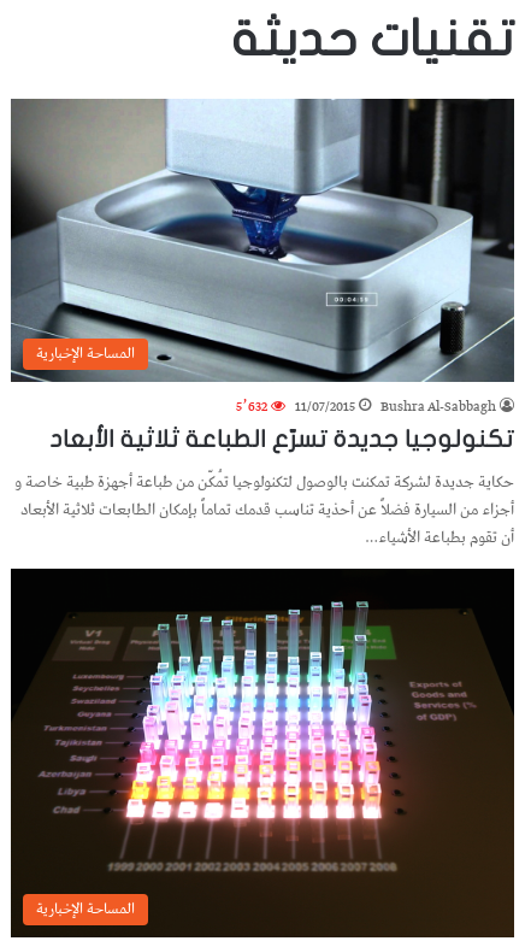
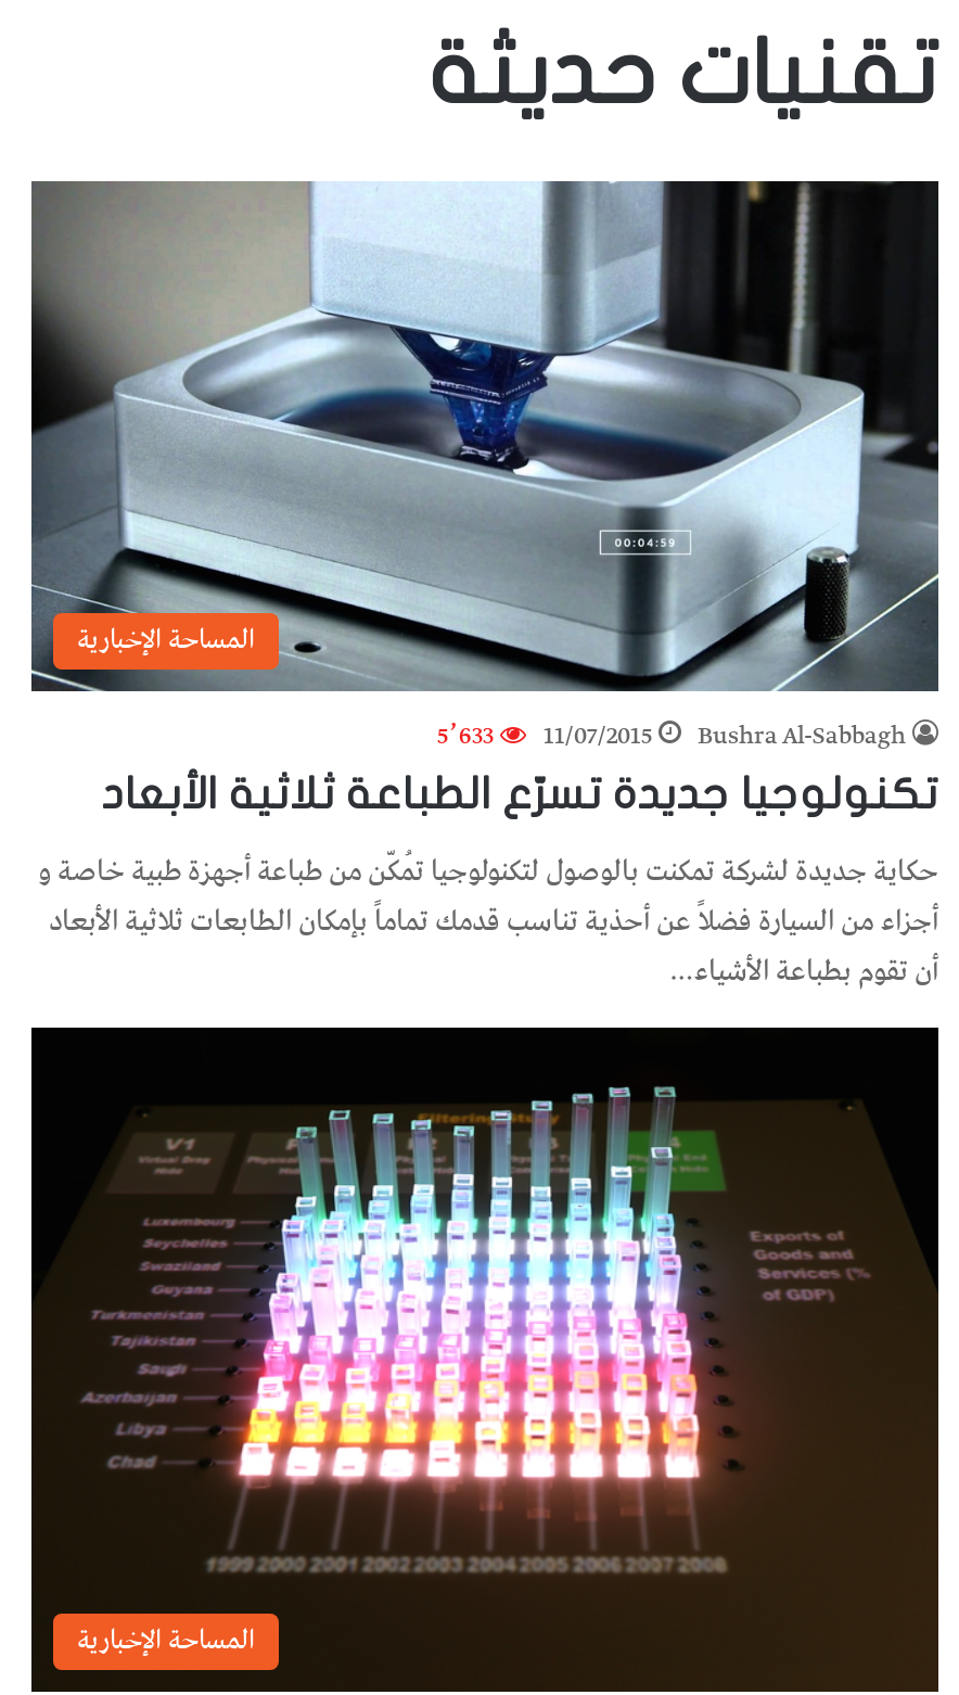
- 5٬632 11/07/2015 Bushra Al-Sabbagh
+ 5٬633 11/07/2015 Bushra Al-Sabbagh
